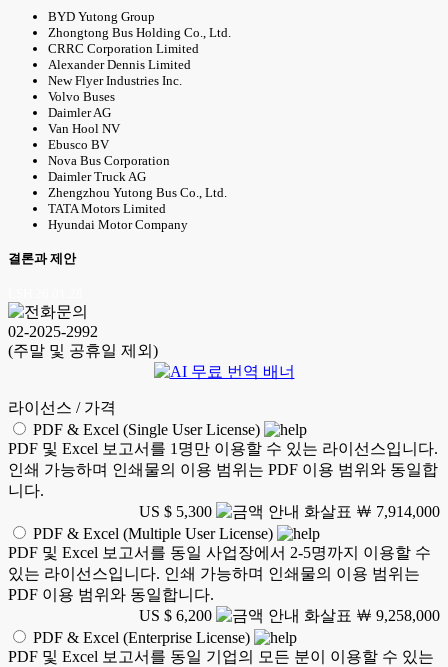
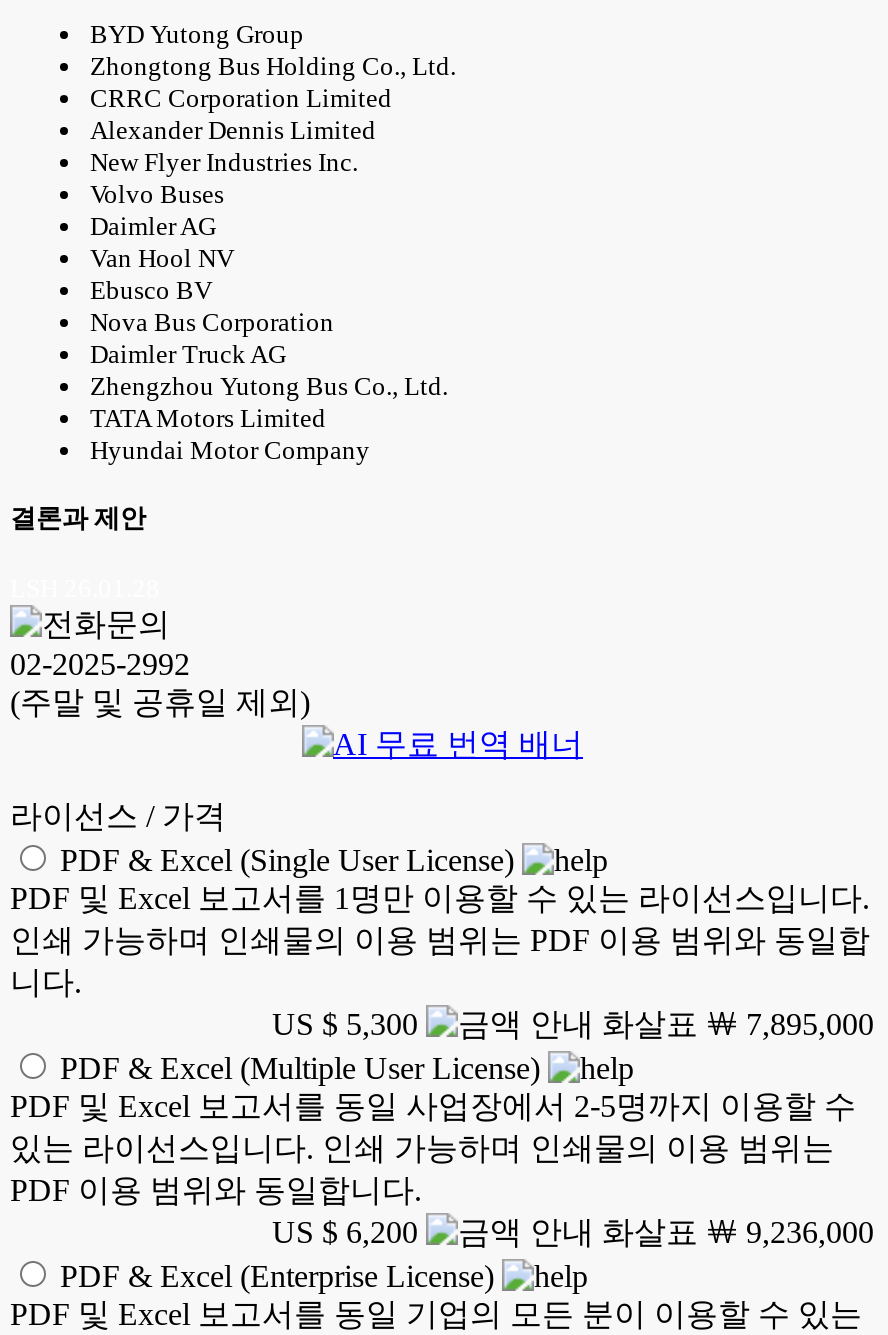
- ￦ 7,914,000
+ ￦ 7,895,000

- ￦ 9,258,000
+ ￦ 9,236,000
